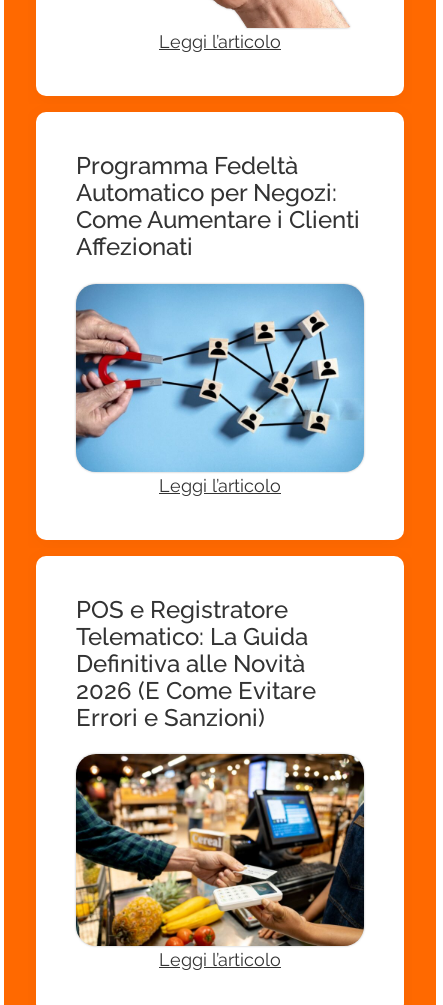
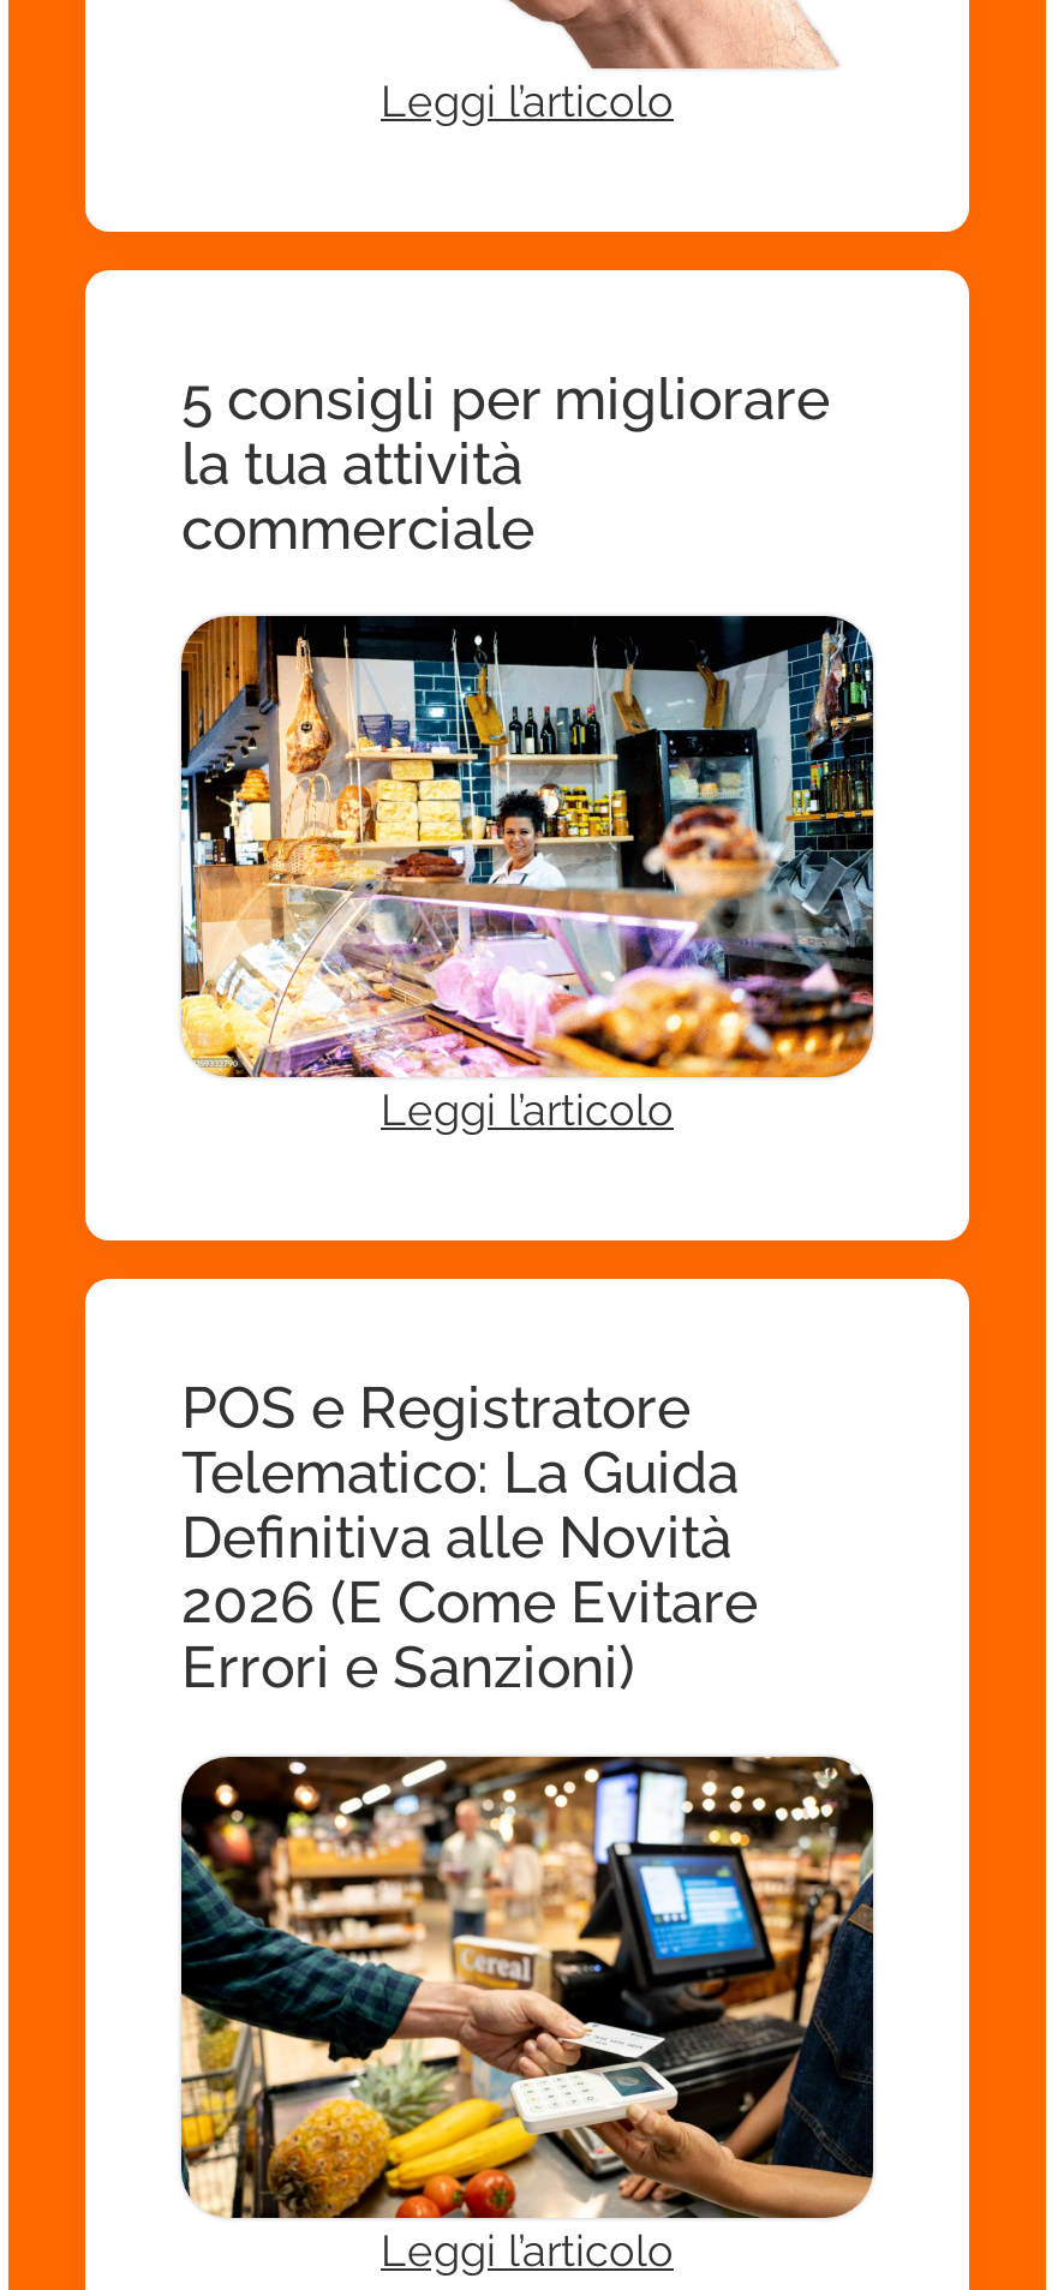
- Programma Fedeltà
- Automatico per Negozi:
- Come Aumentare i Clienti
- Affezionati
+ 5 consigli per migliorare
+ la tua attività
+ commerciale

- [image]
+ [image]
